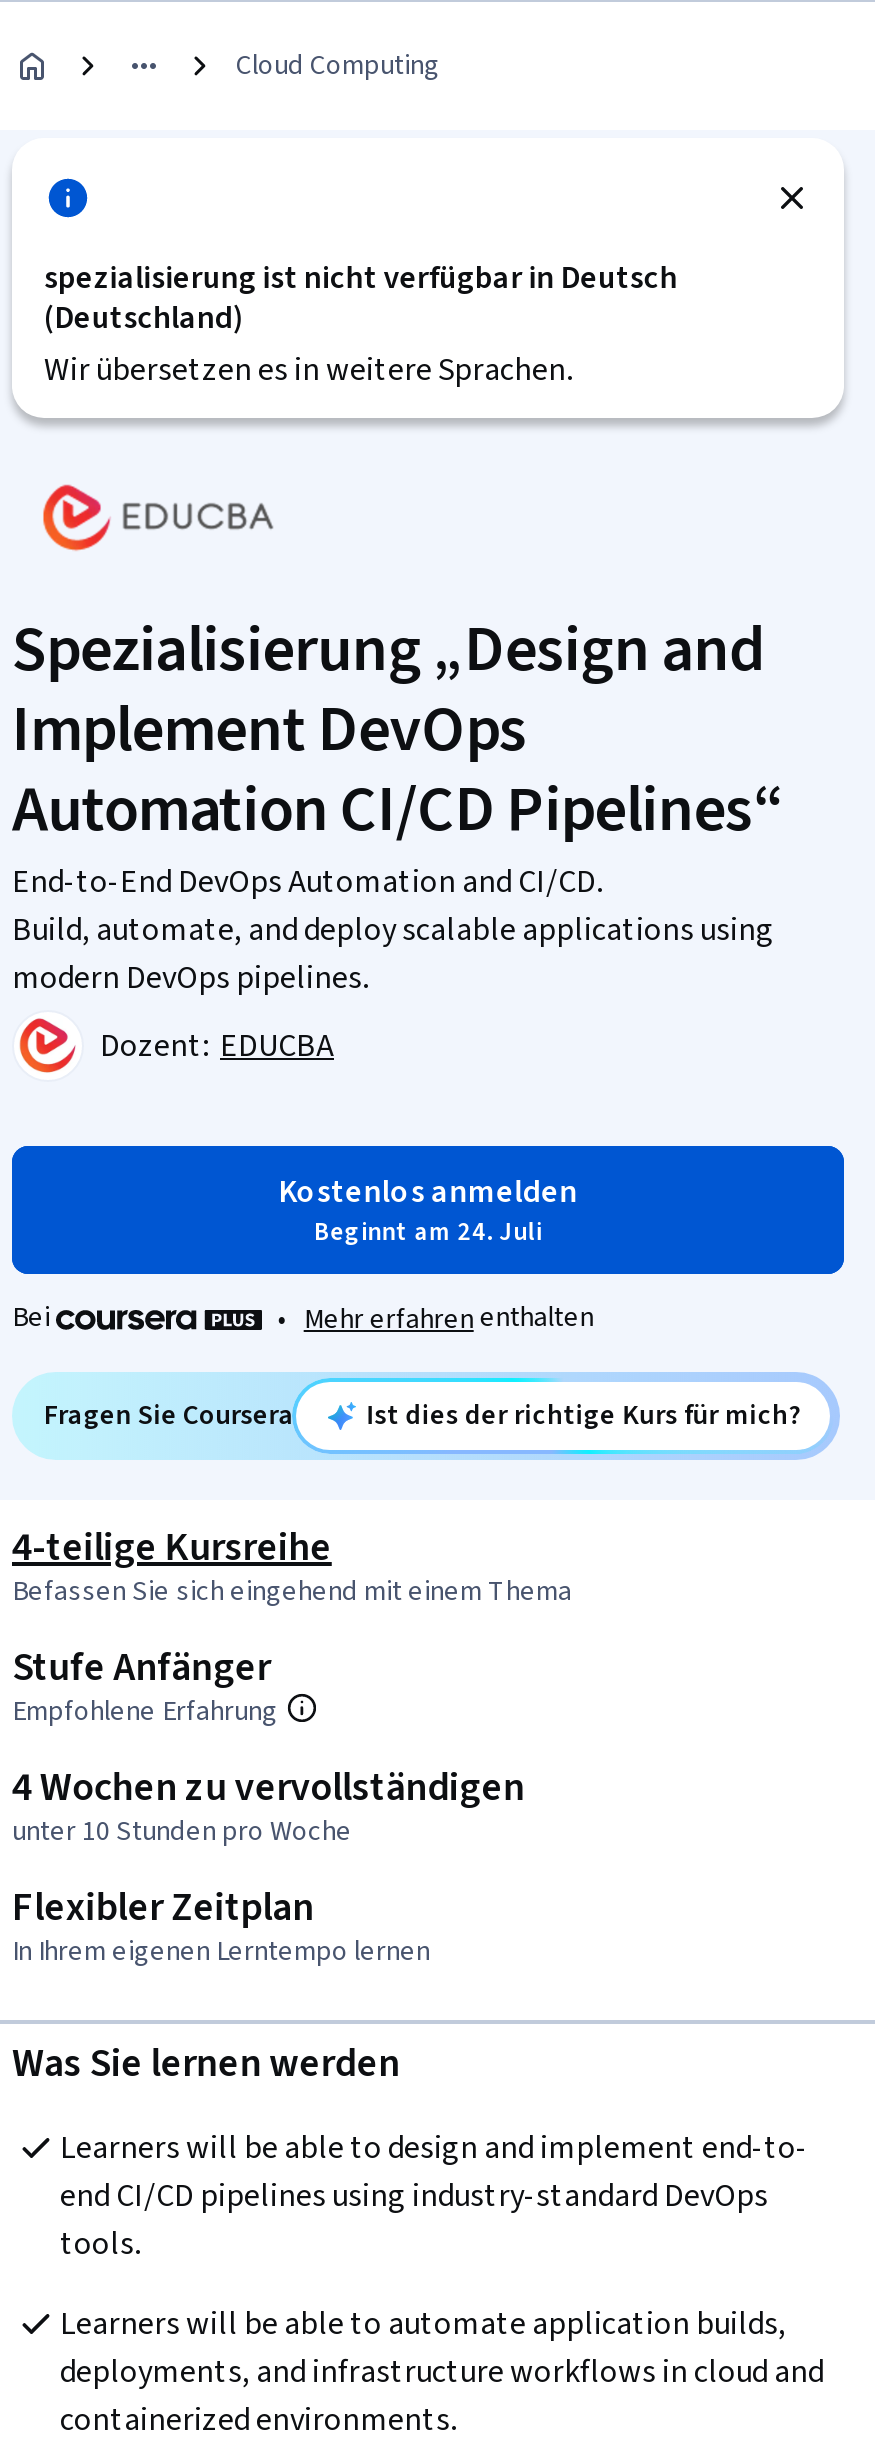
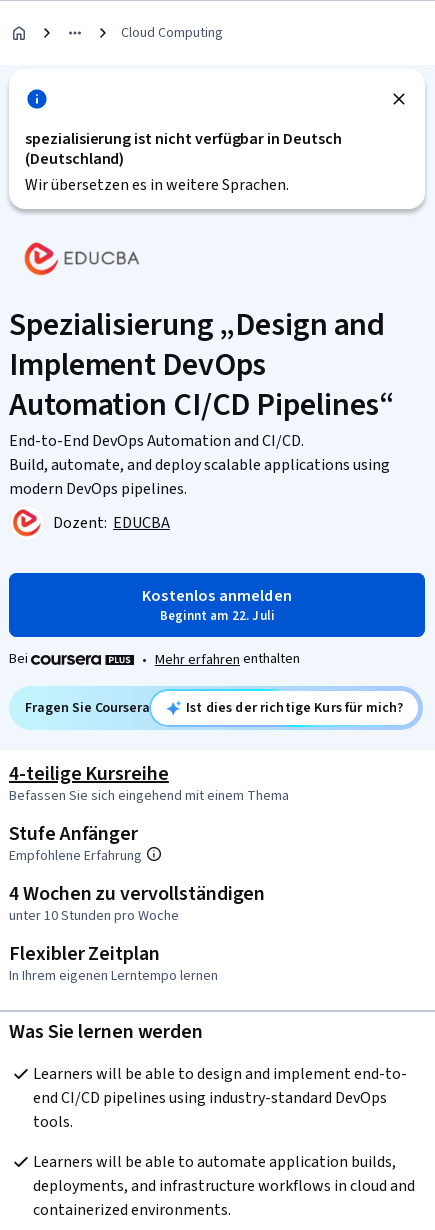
- Beginnt am 24. Juli
+ Beginnt am 22. Juli
